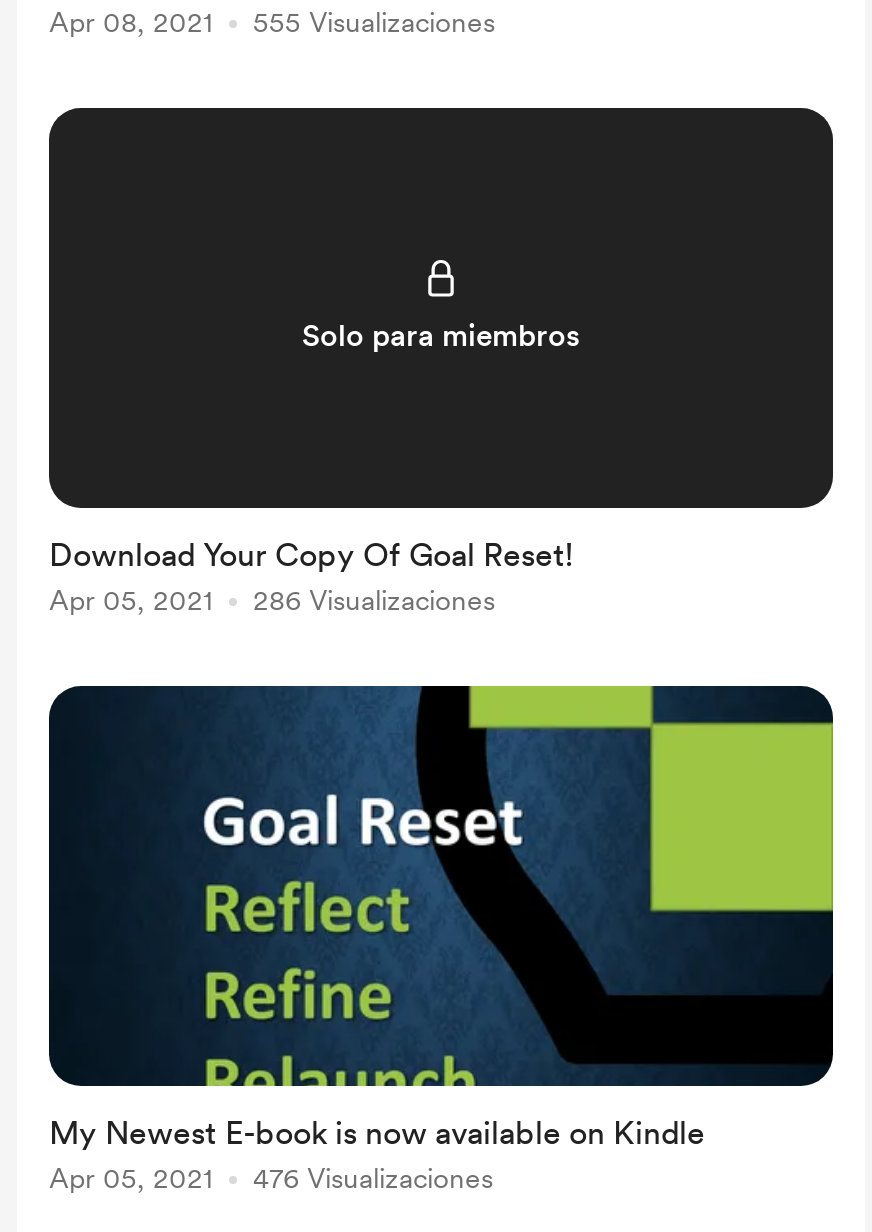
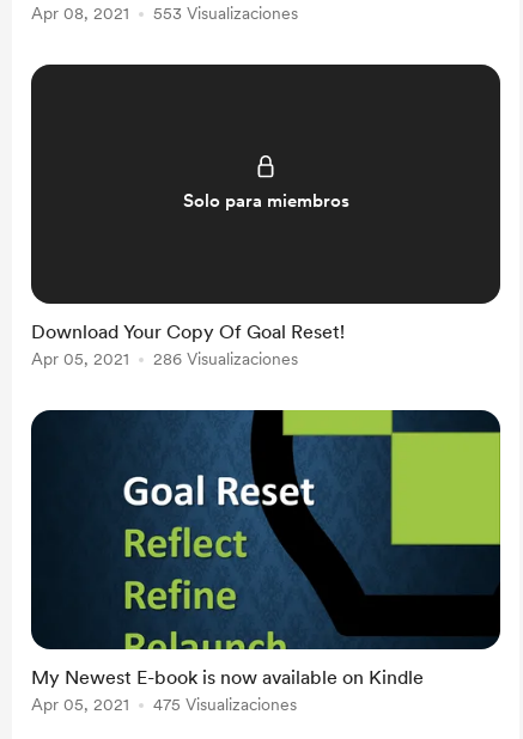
- 555 Visualizaciones
+ 553 Visualizaciones

- 476 Visualizaciones
+ 475 Visualizaciones
